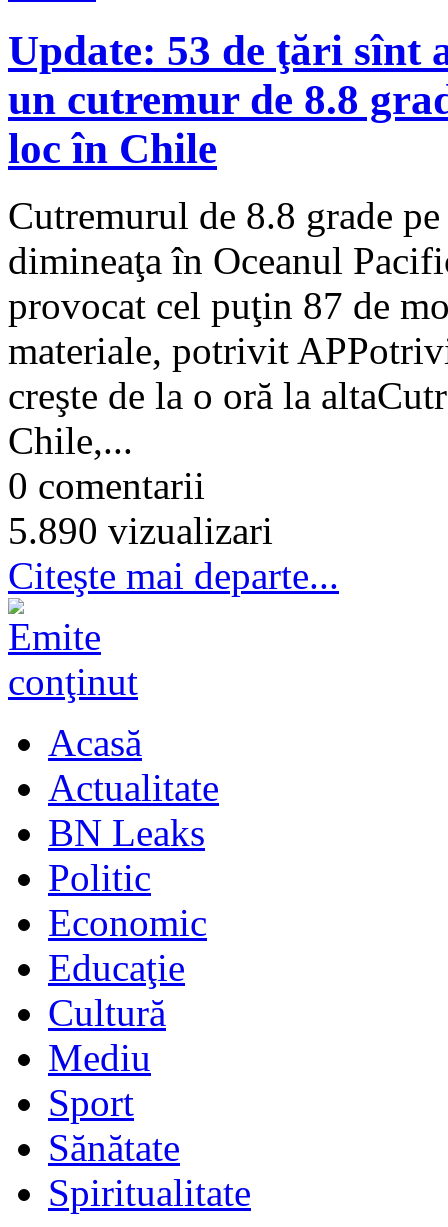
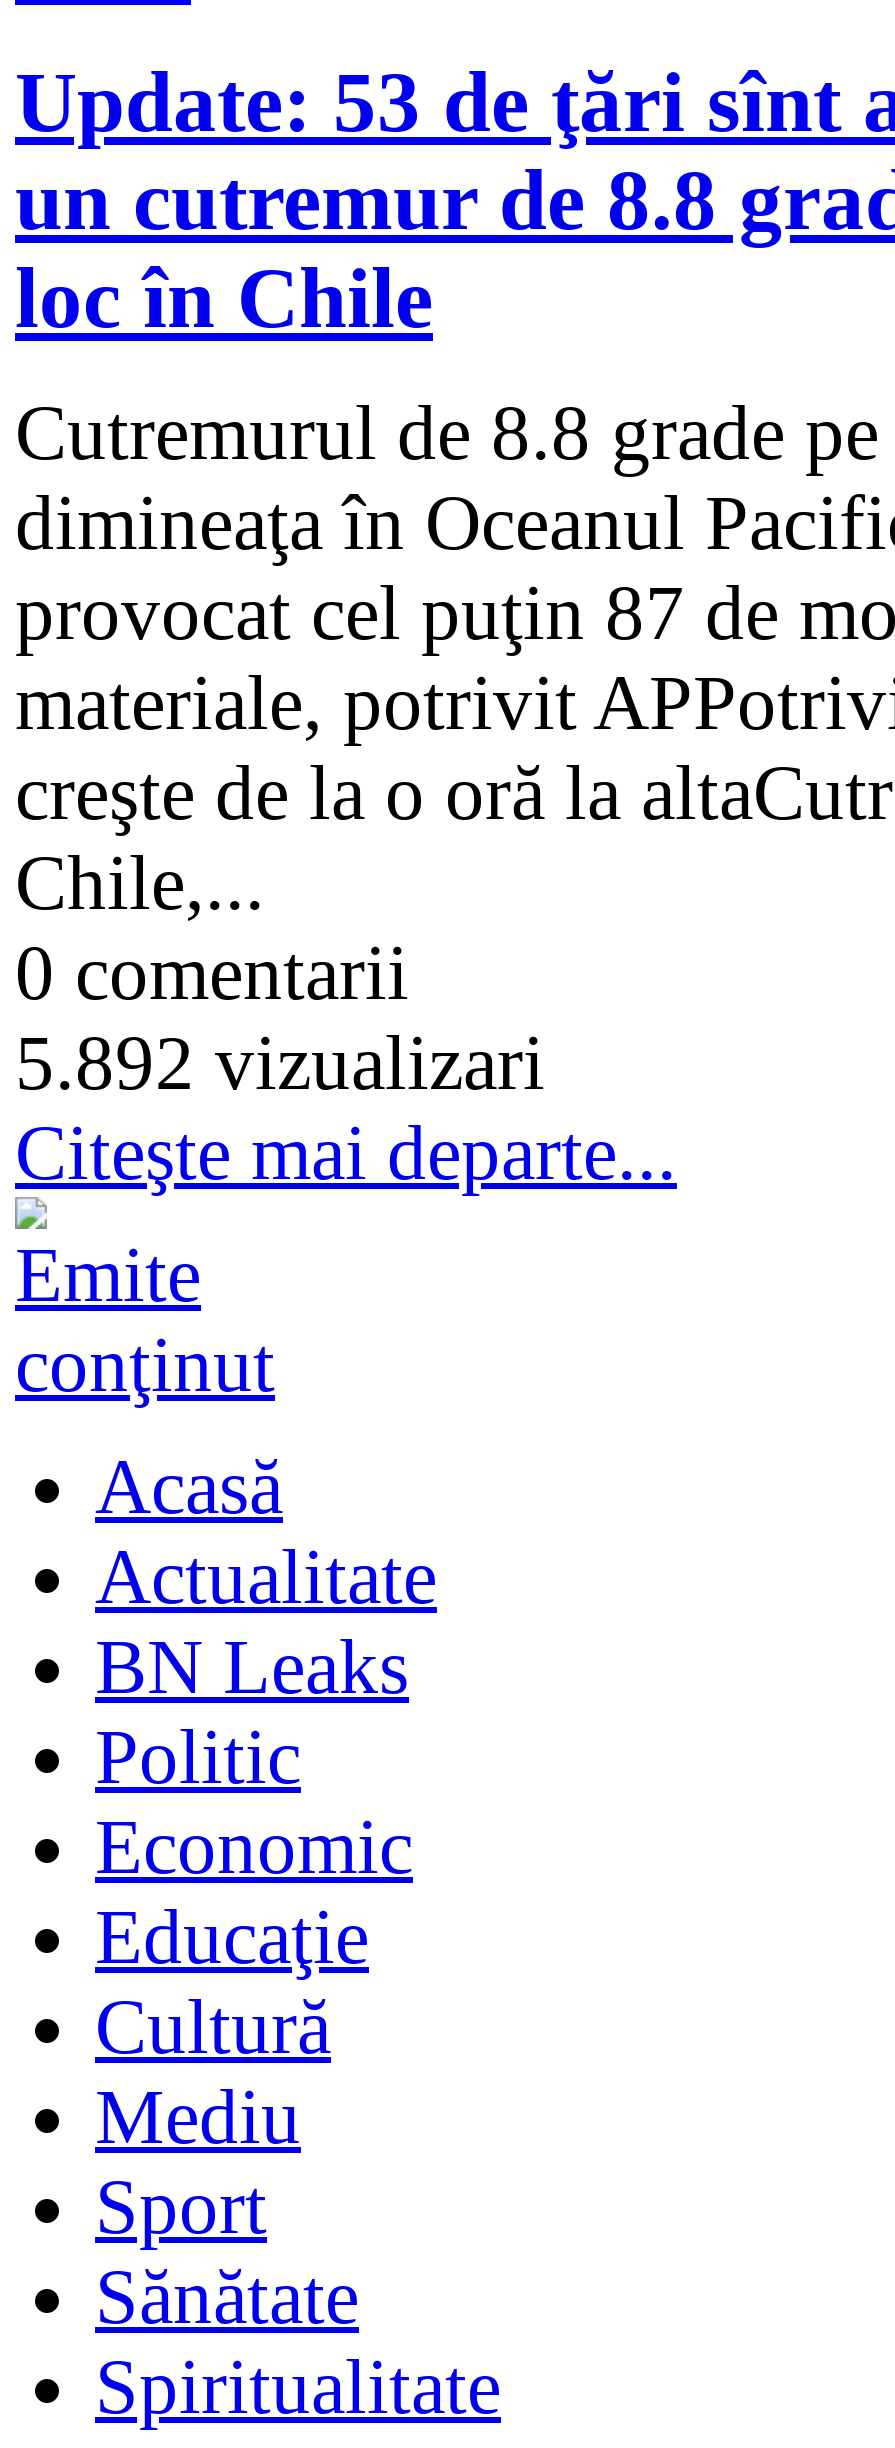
- 5.890 vizualizari
+ 5.892 vizualizari
